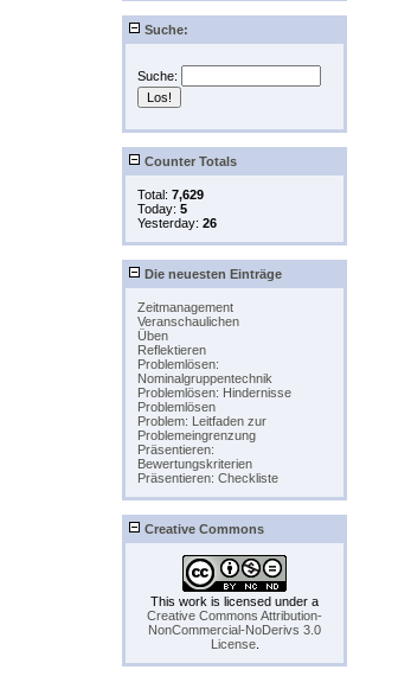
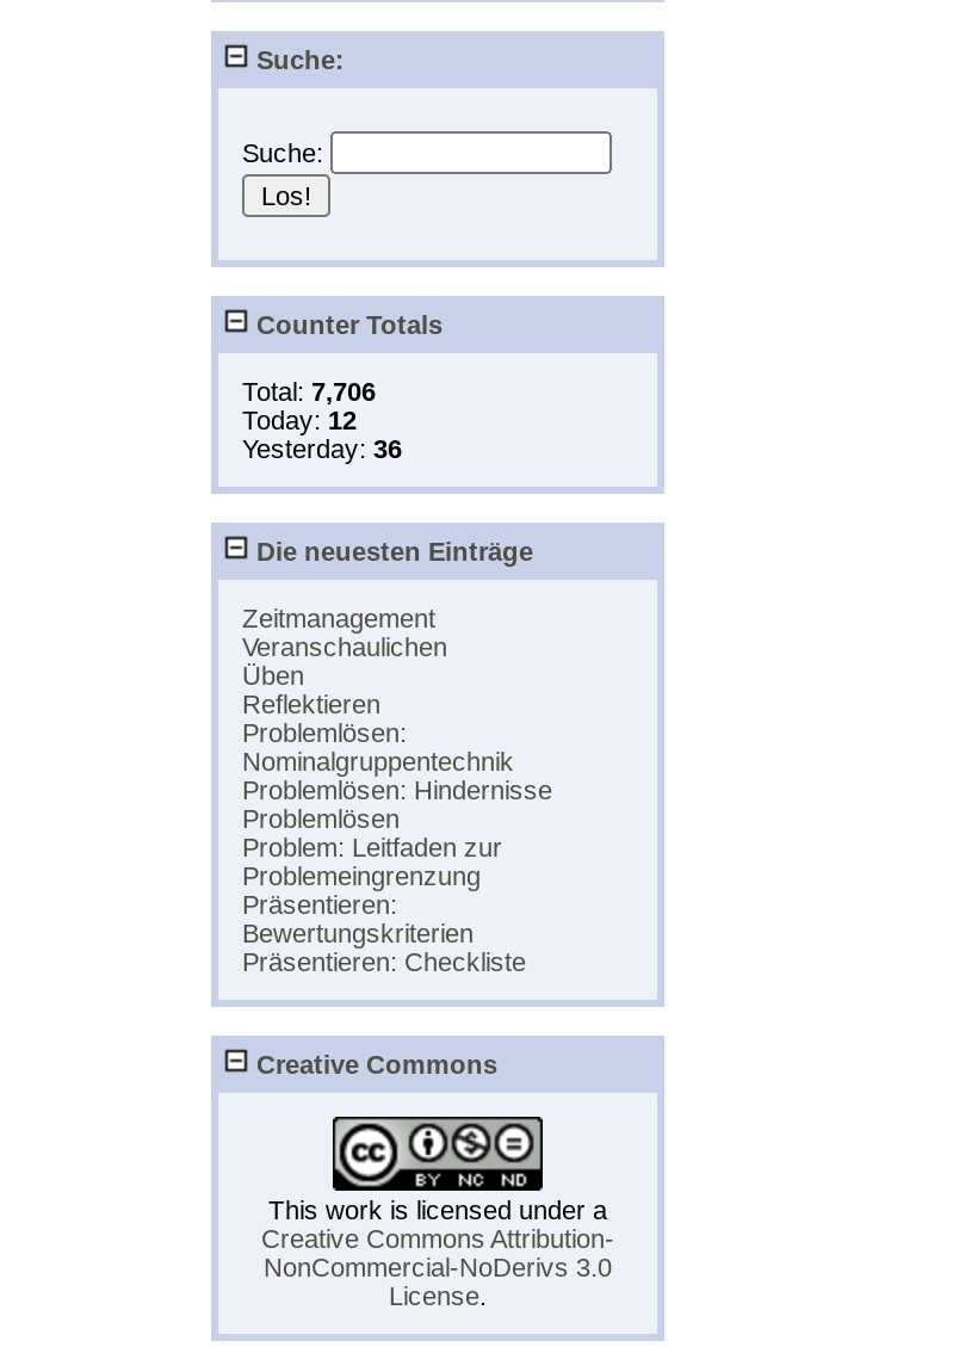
- Total: 7,629
+ Total: 7,706

- Today: 5
+ Today: 12

- Yesterday: 26
+ Yesterday: 36
